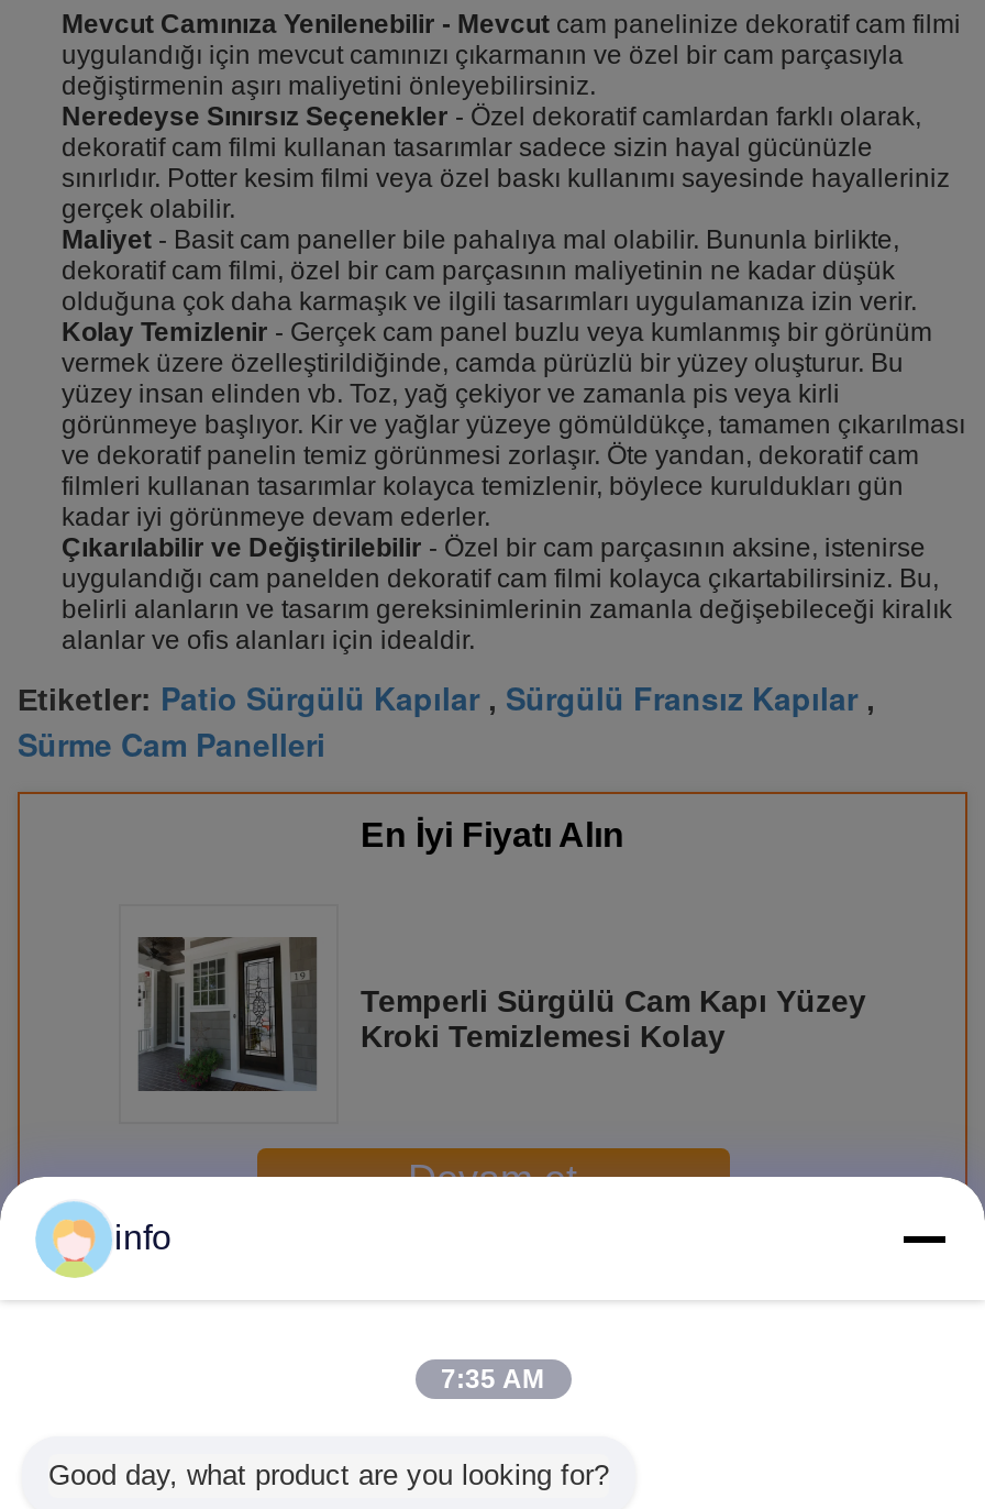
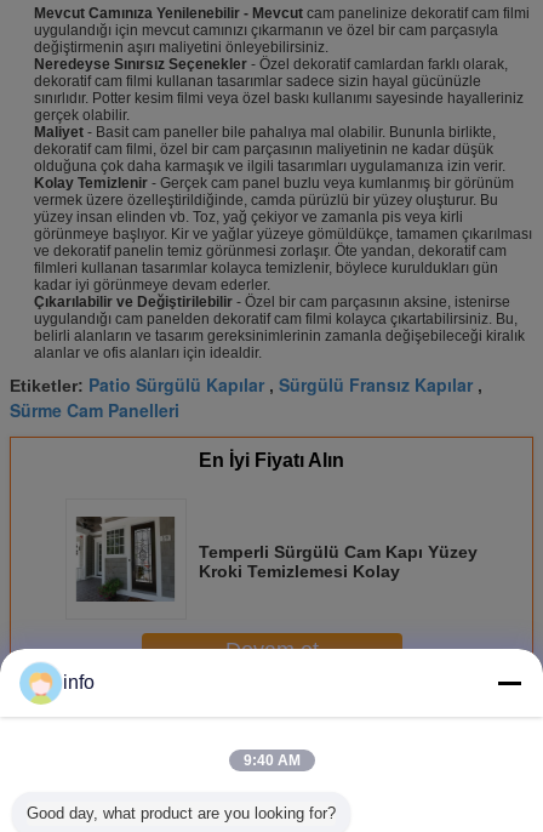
- 7:35 AM
+ 9:40 AM
